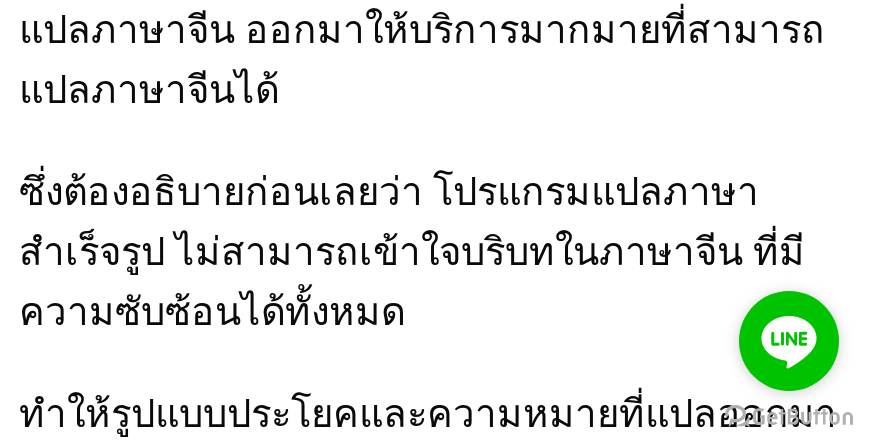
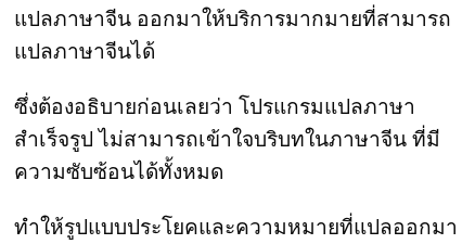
- [image]
